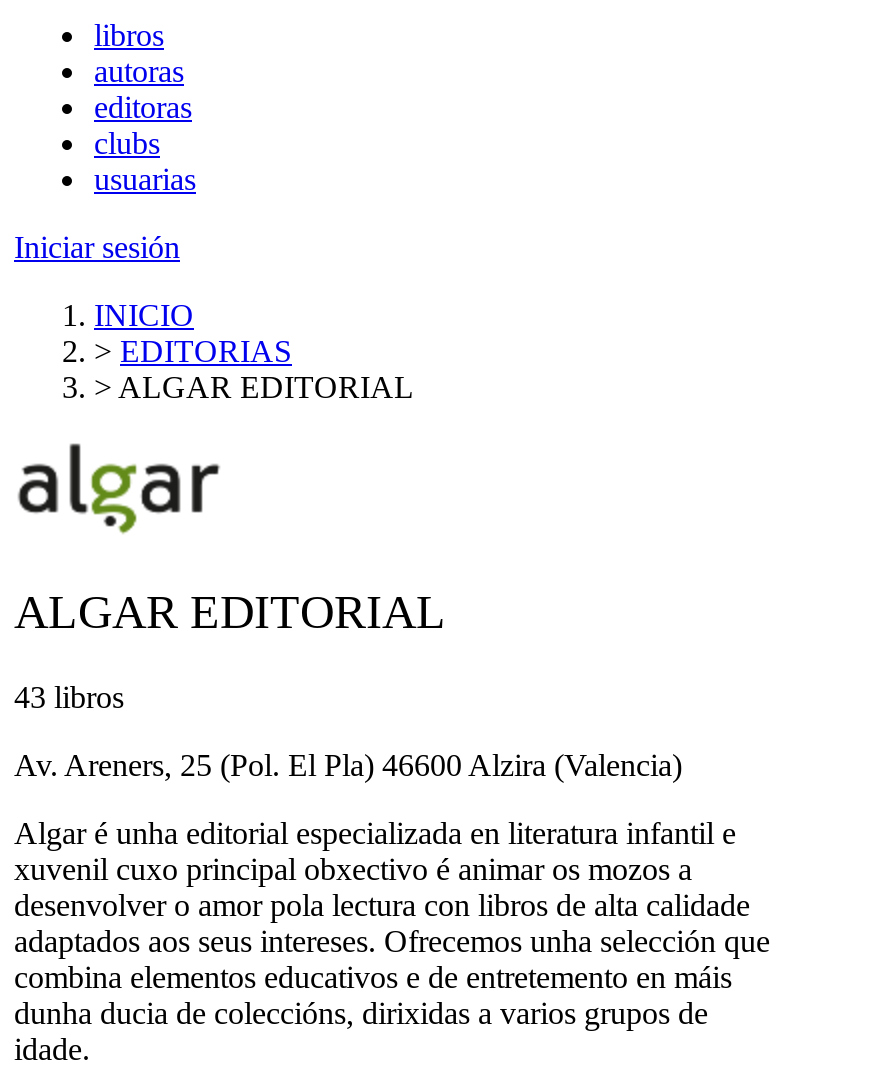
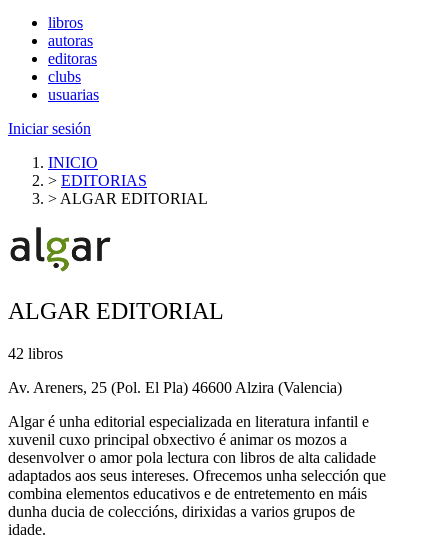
- 43 libros
+ 42 libros
